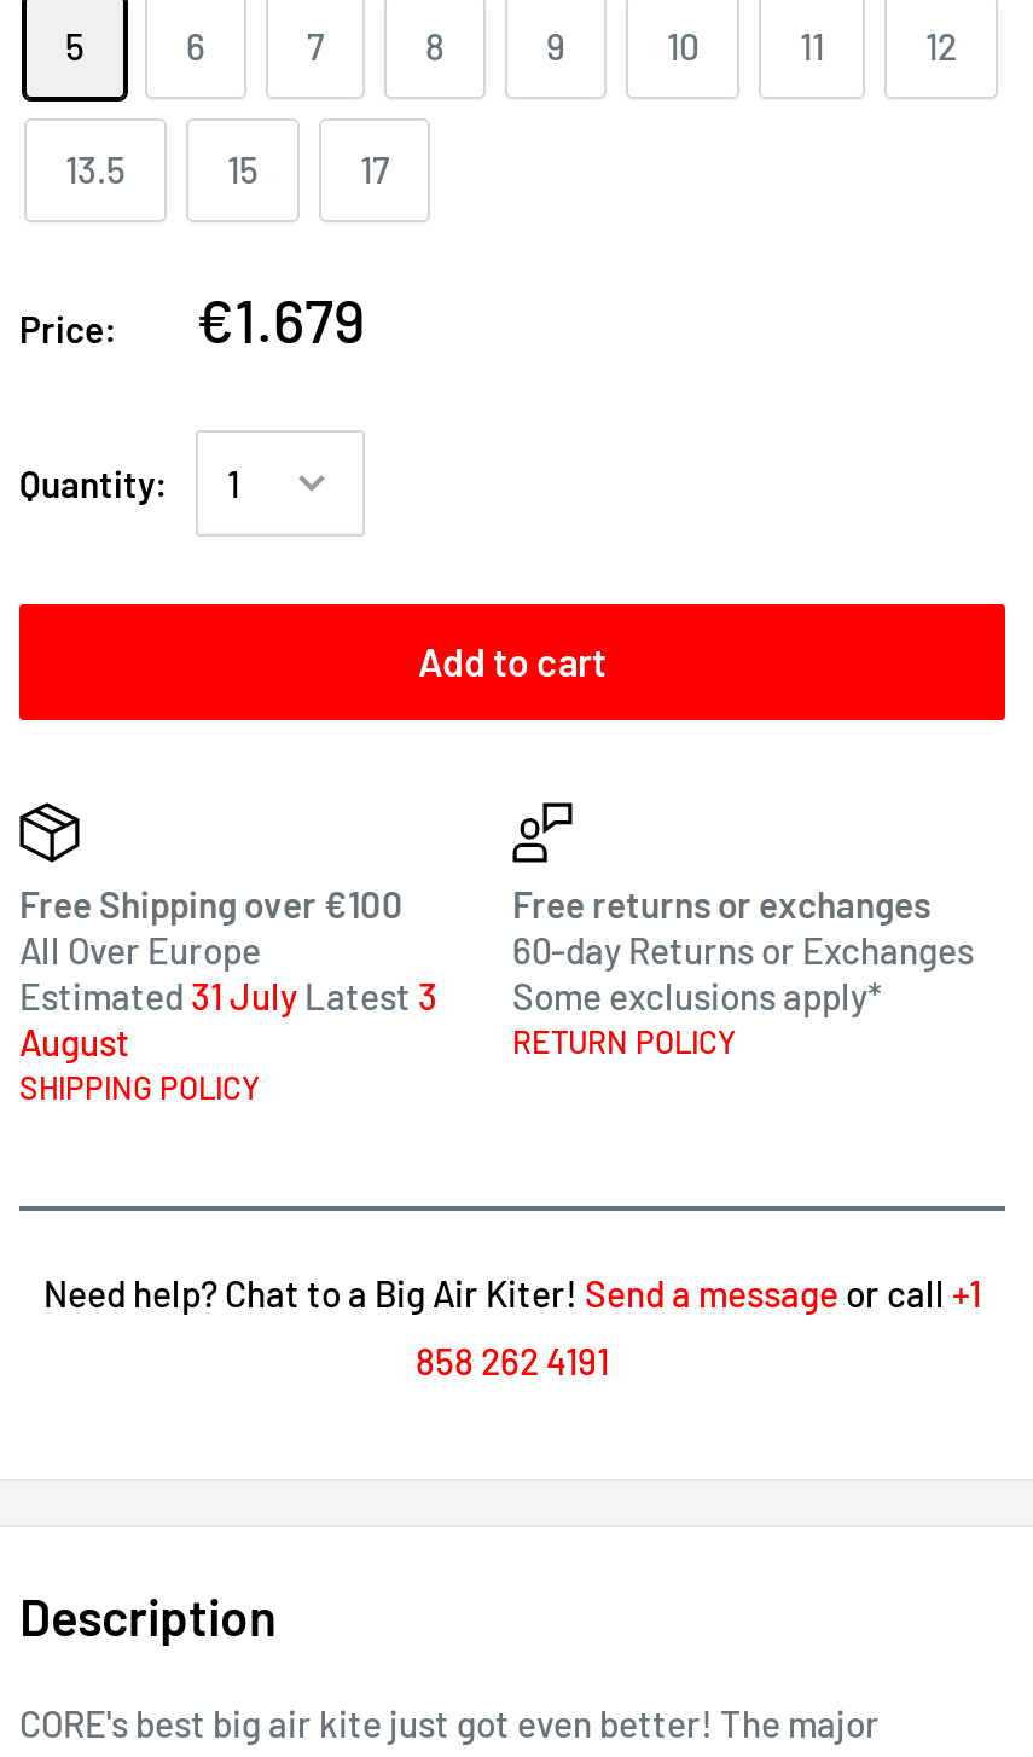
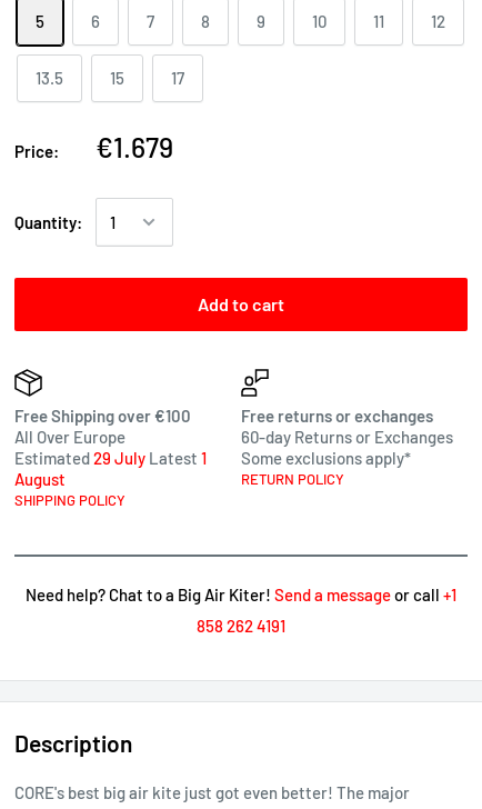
- Estimated 31 July Latest 3
+ Estimated 29 July Latest 1
